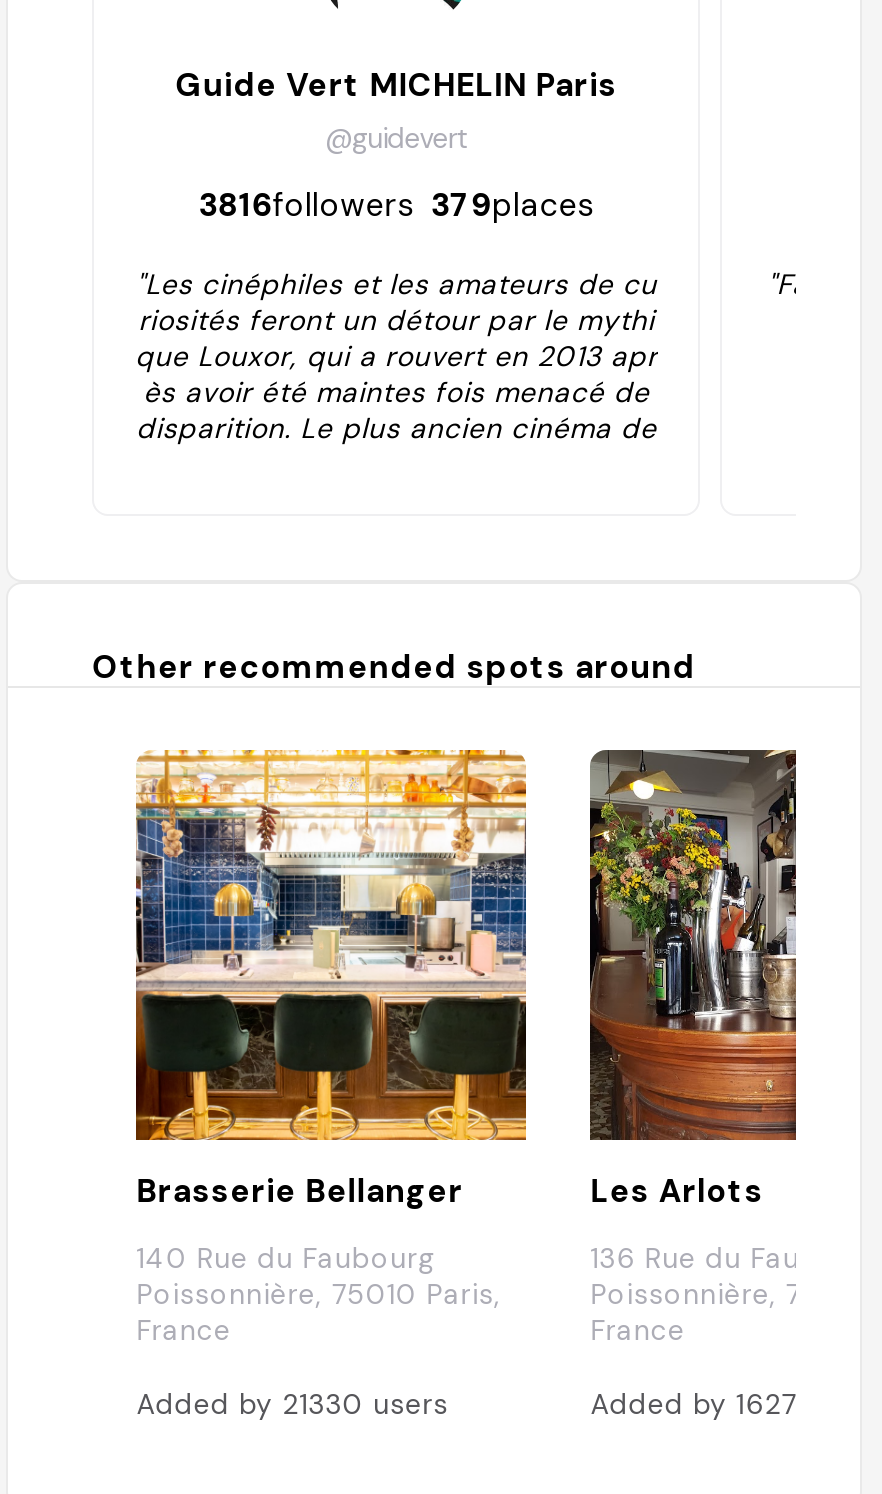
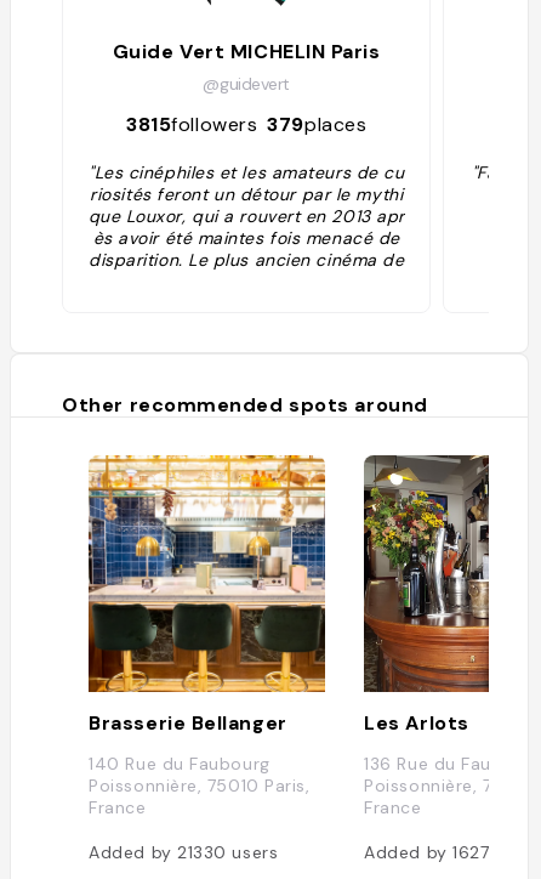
- 3816followers 379places
+ 3815followers 379places
